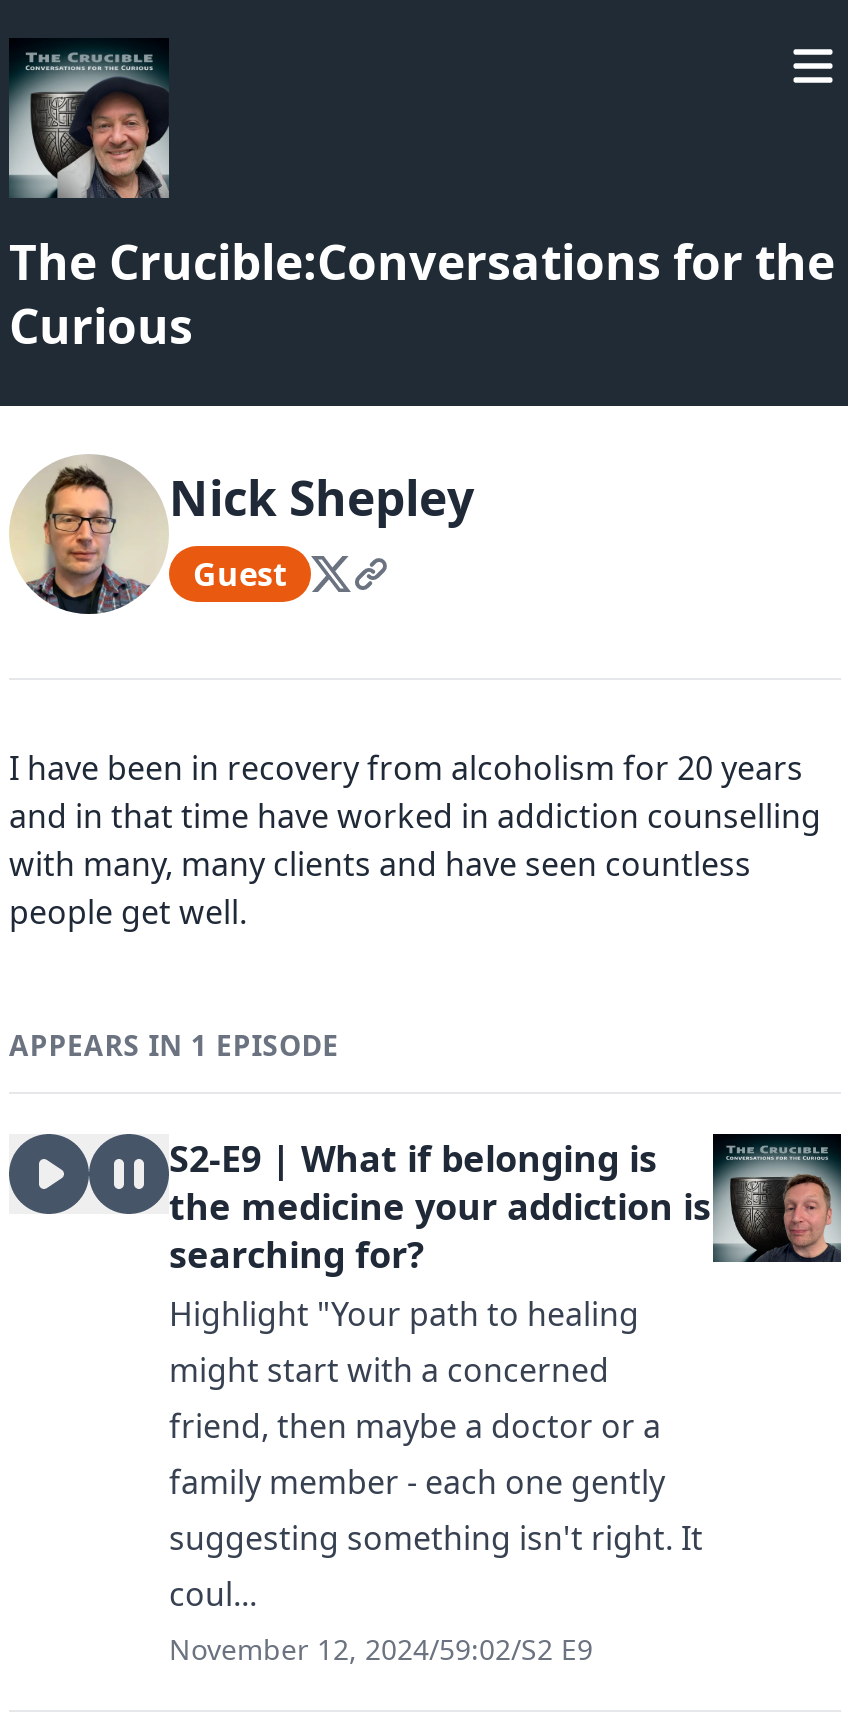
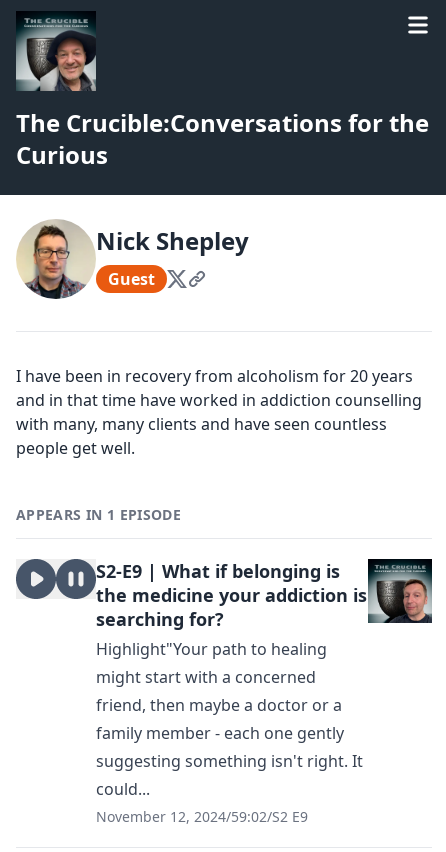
- Highlight "Your path to healing
+ Highlight"Your path to healing

- coul...
+ could...
